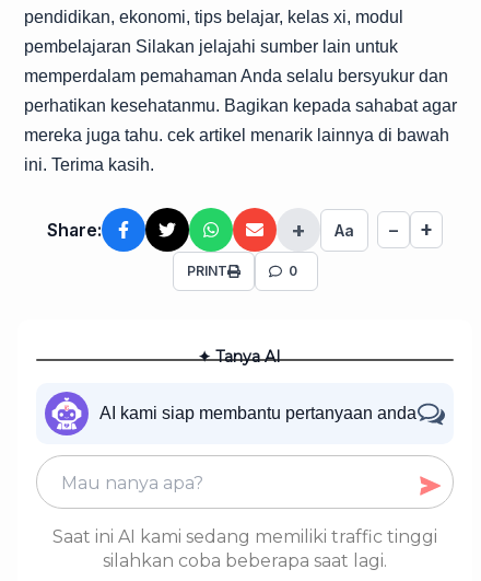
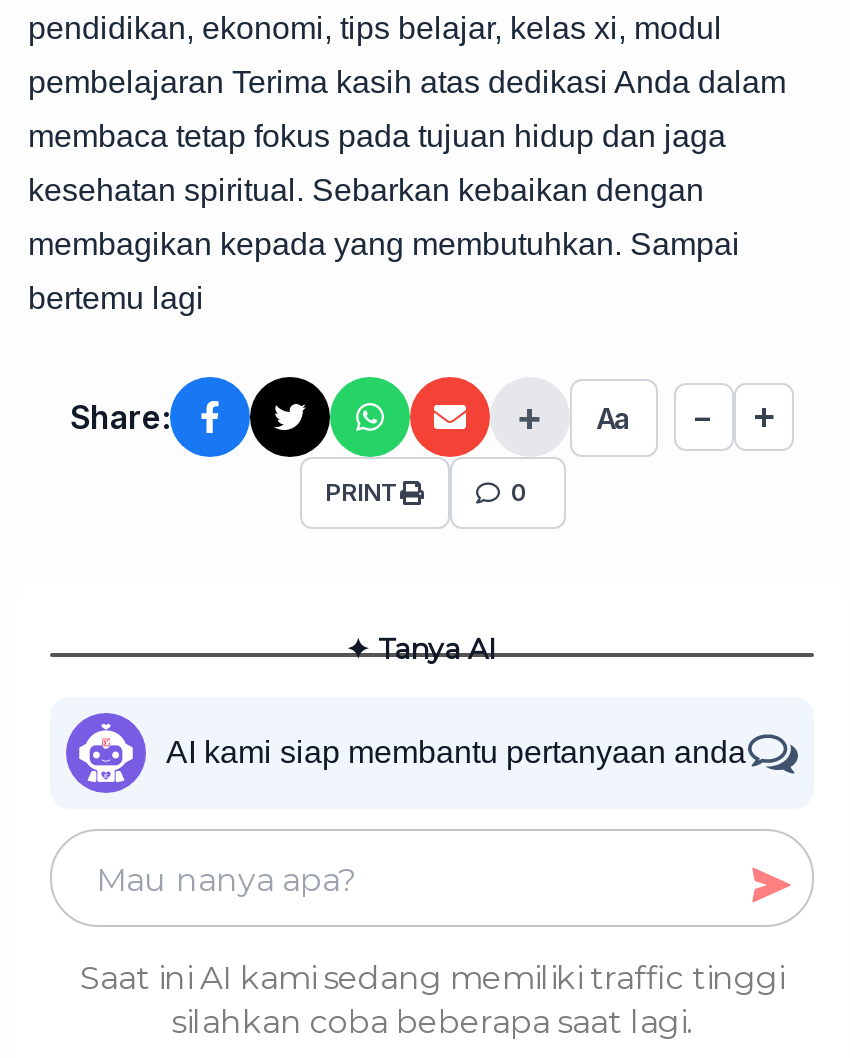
- pembelajaran Silakan jelajahi sumber lain untuk
+ pembelajaran Terima kasih atas dedikasi Anda dalam

- memperdalam pemahaman Anda selalu bersyukur dan
+ membaca tetap fokus pada tujuan hidup dan jaga

- perhatikan kesehatanmu. Bagikan kepada sahabat agar
+ kesehatan spiritual. Sebarkan kebaikan dengan

- mereka juga tahu. cek artikel menarik lainnya di bawah
+ membagikan kepada yang membutuhkan. Sampai

- ini. Terima kasih.
+ bertemu lagi
